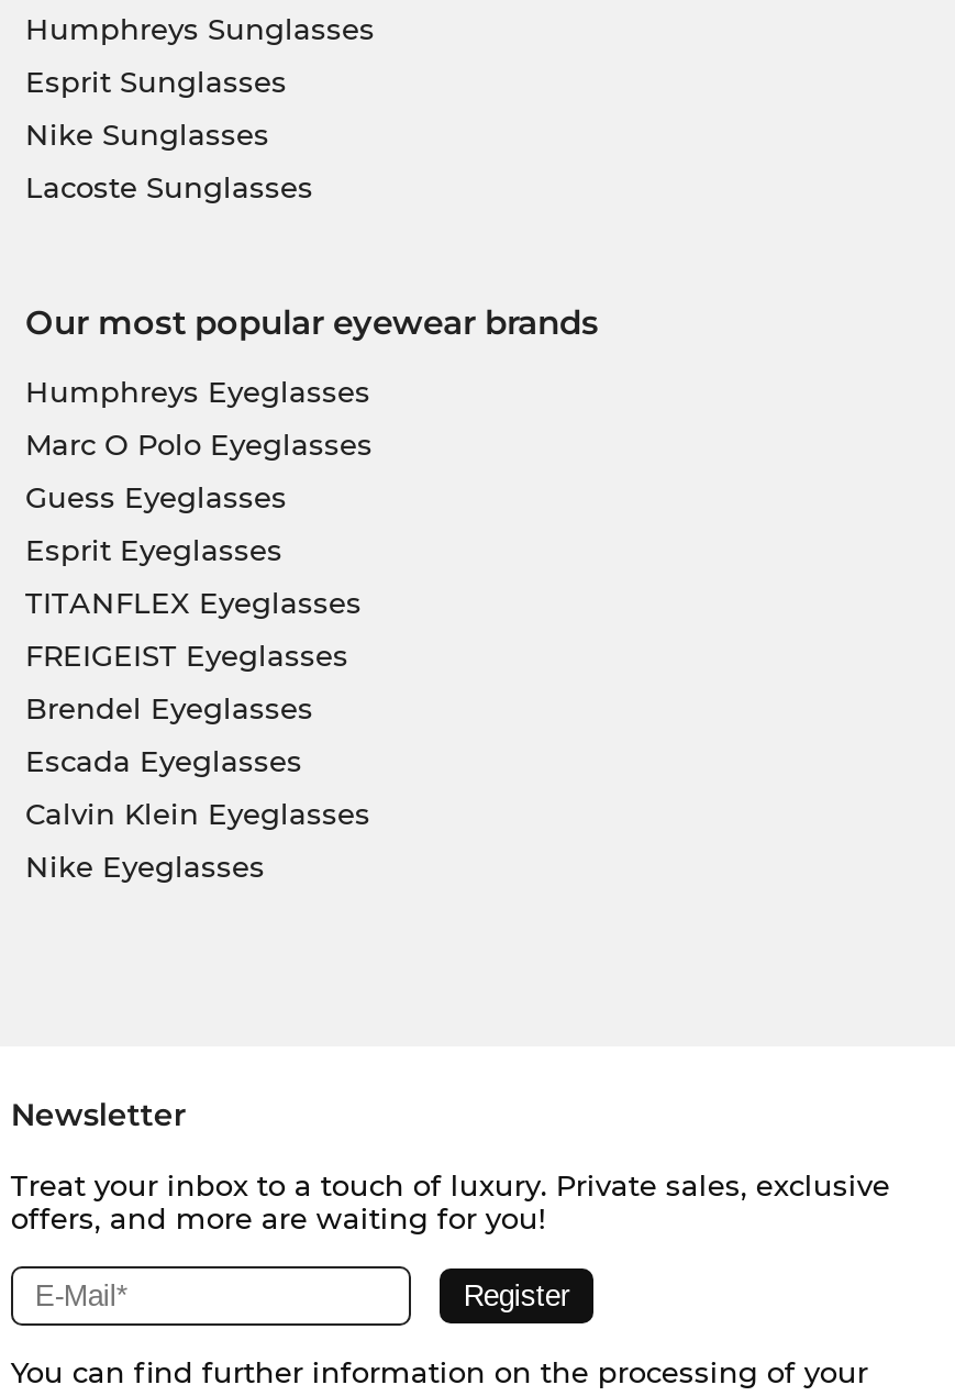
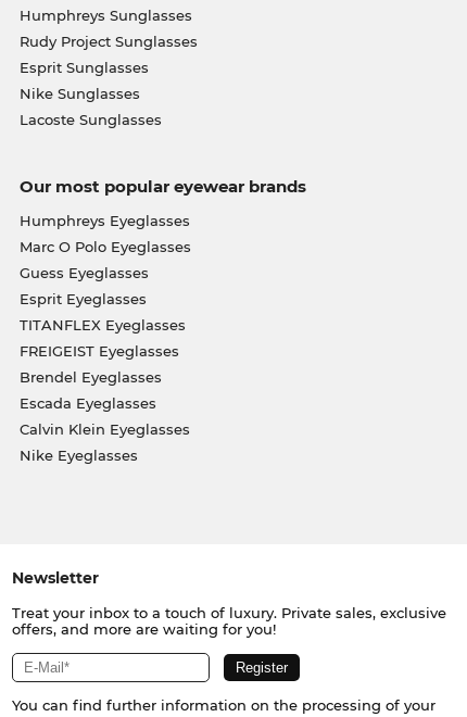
+ Rudy Project Sunglasses
